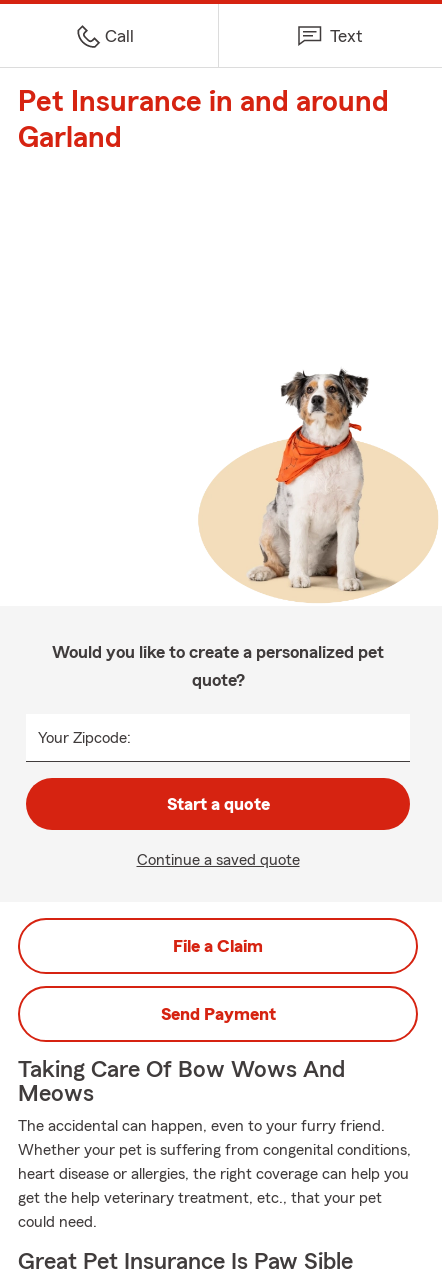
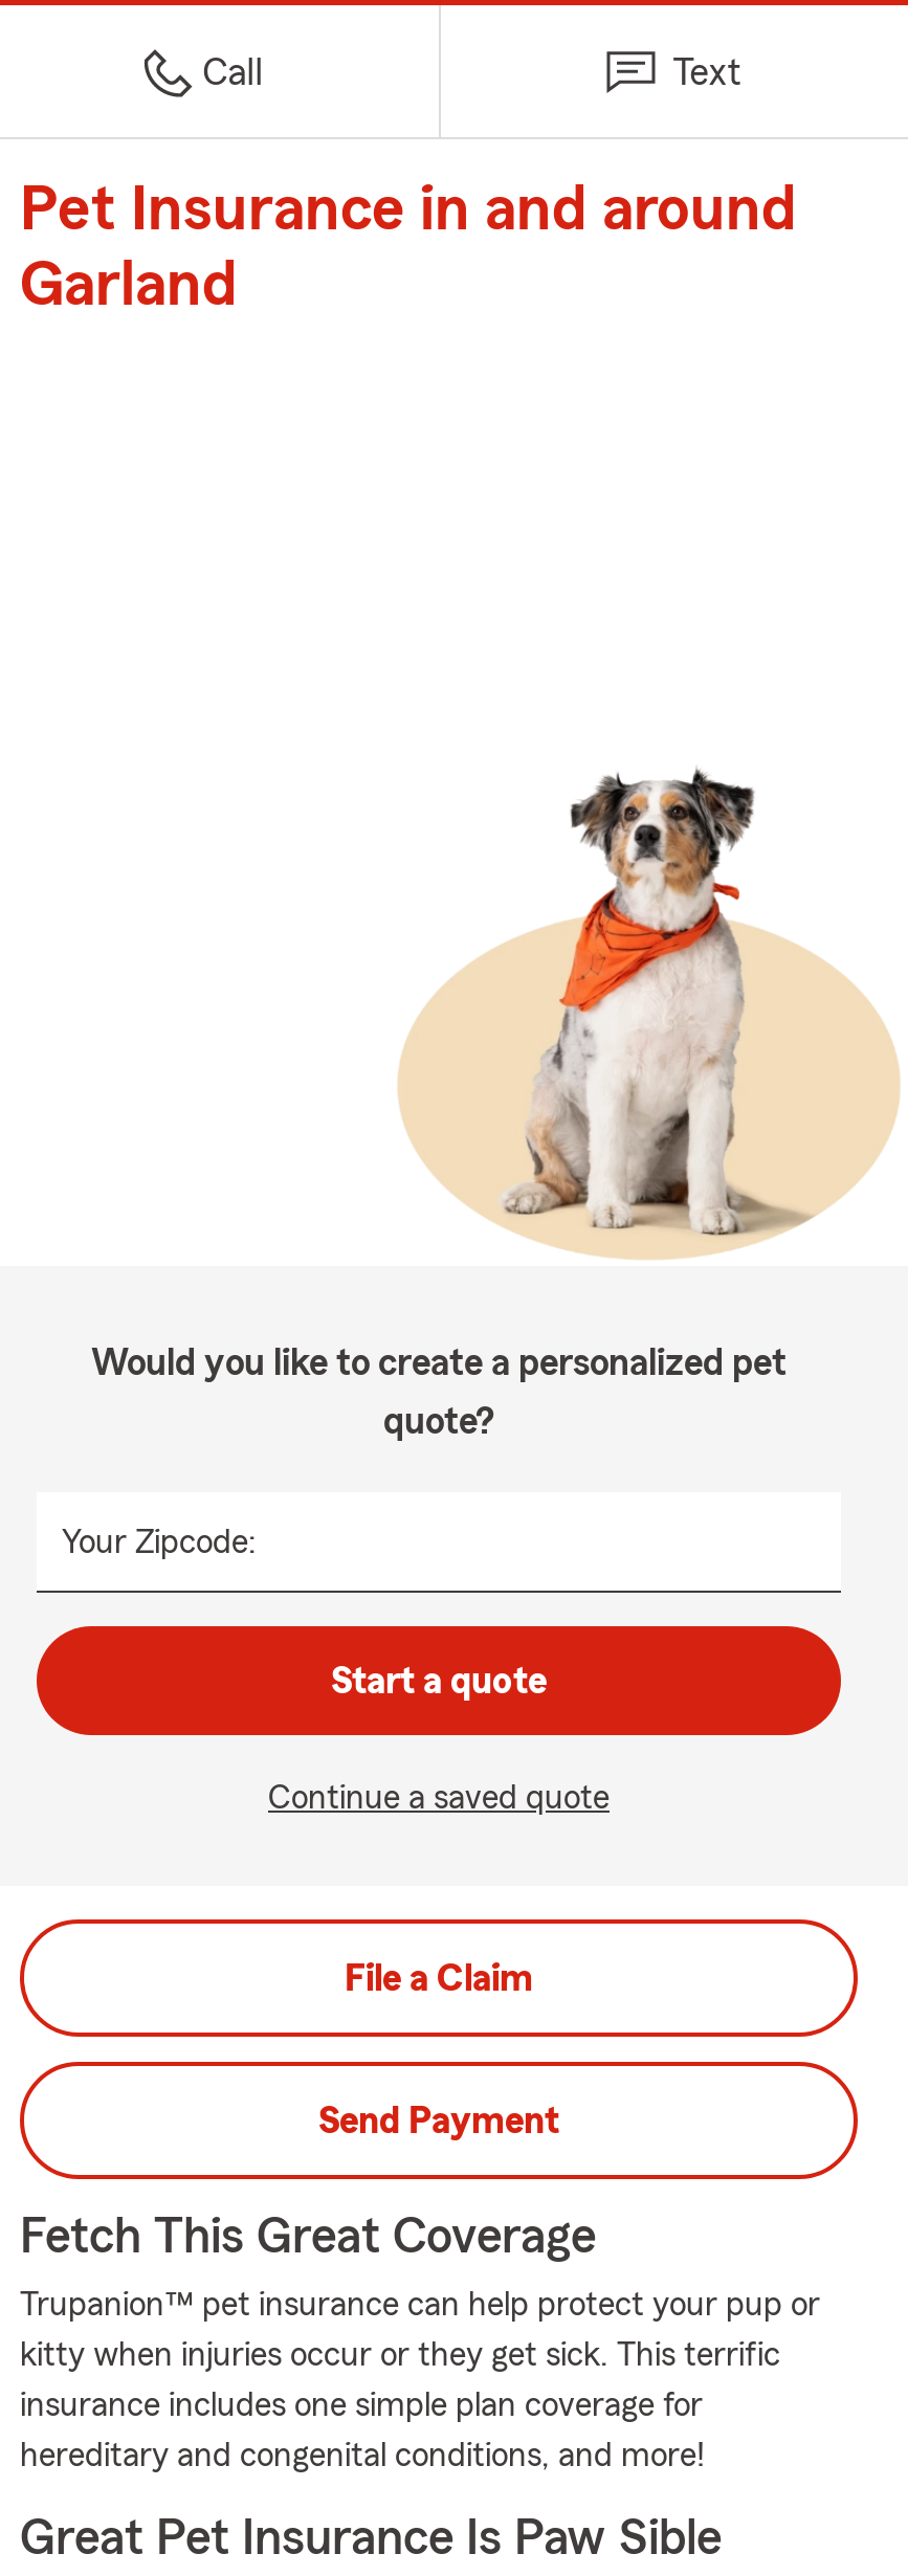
- Taking Care Of Bow Wows And
- Meows
- The accidental can happen, even to your furry friend.
- Whether your pet is suffering from congenital conditions,
- heart disease or allergies, the right coverage can help you
- get the help veterinary treatment, etc., that your pet
- could need.
+ Fetch This Great Coverage
+ Trupanion™ pet insurance can help protect your pup or
+ kitty when injuries occur or they get sick. This terrific
+ insurance includes one simple plan coverage for
+ hereditary and congenital conditions, and more!
